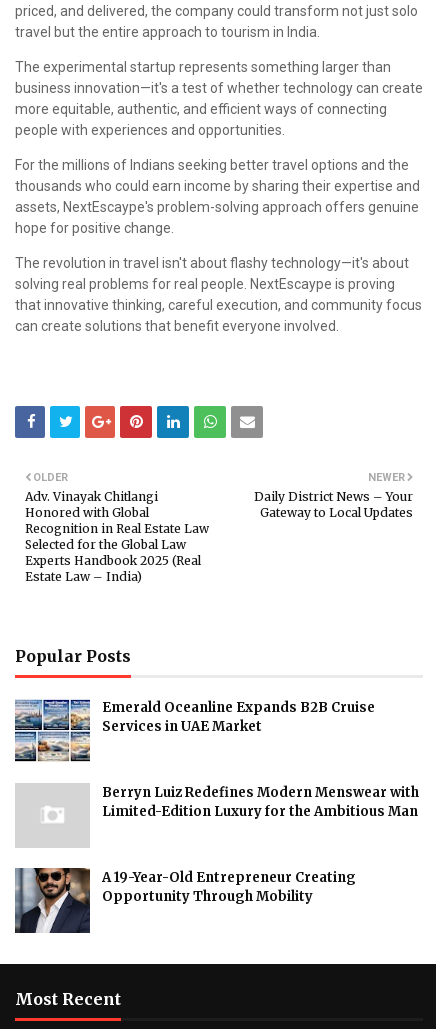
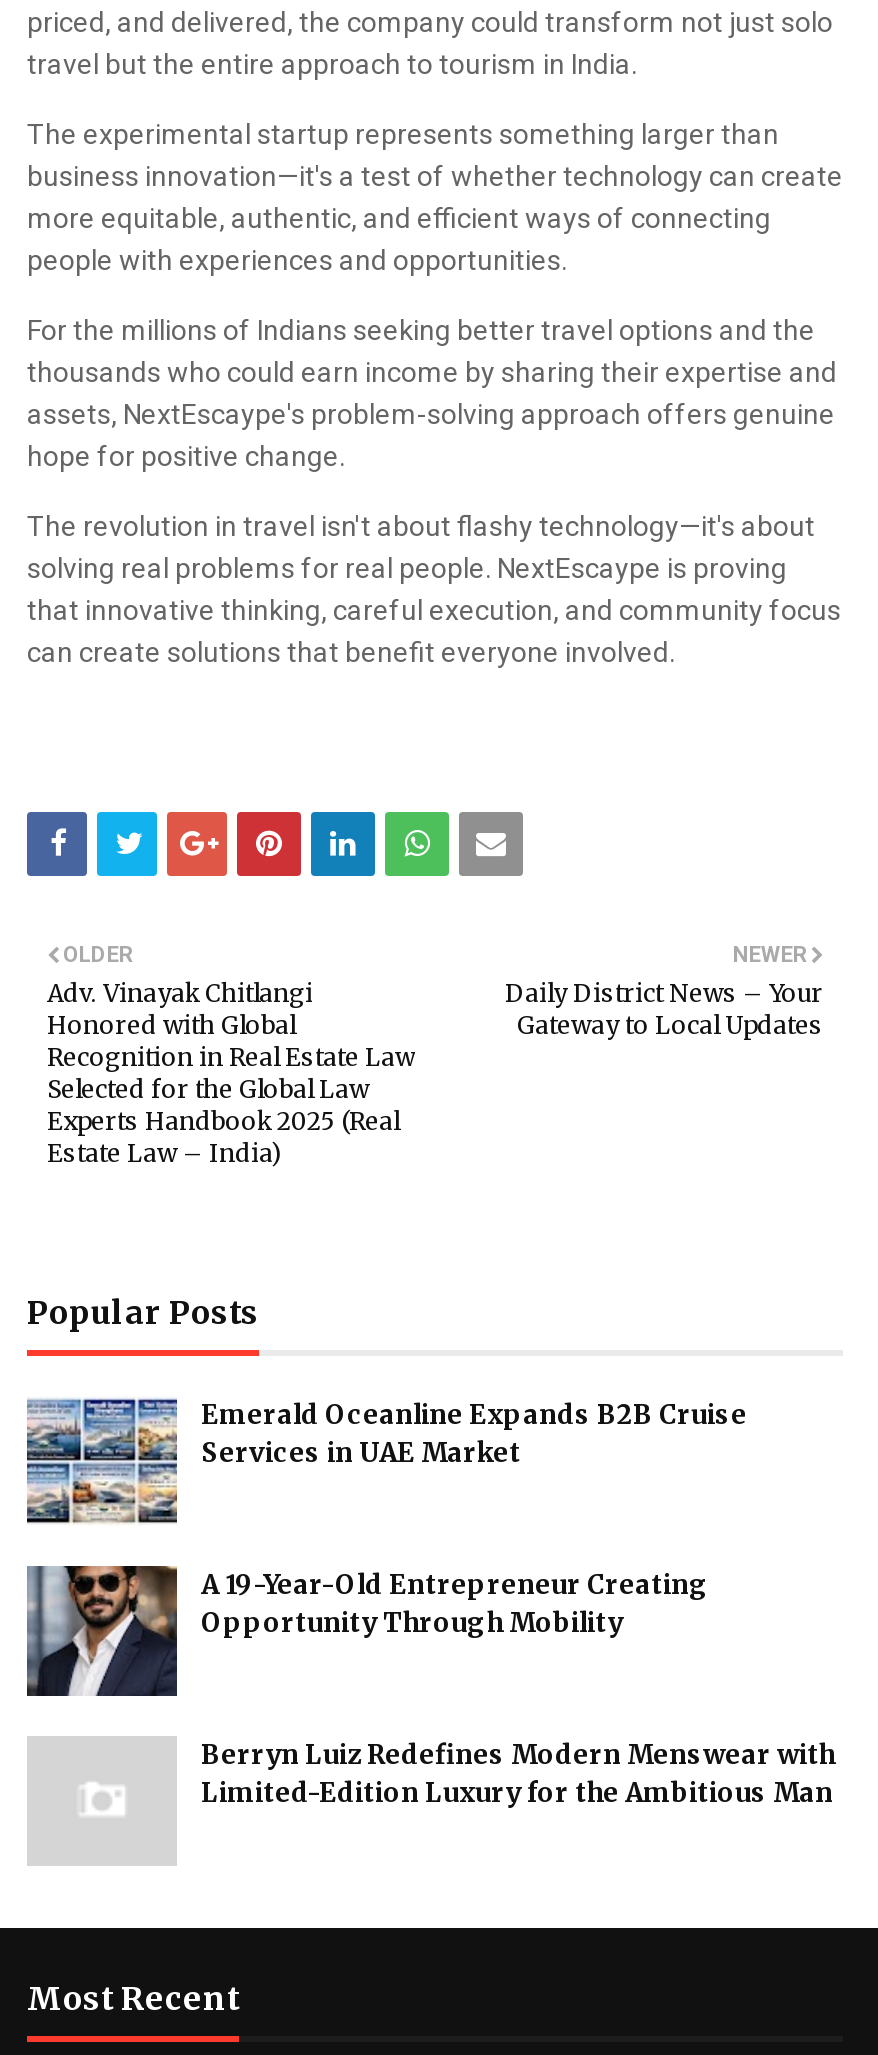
moved down: Berryn Luiz Redefines Modern Menswear with | Limited-Edition Luxury for the Ambitious Man

moved up: [image] | A 19-Year-Old Entrepreneur Creating | Opportunity Through Mobility
